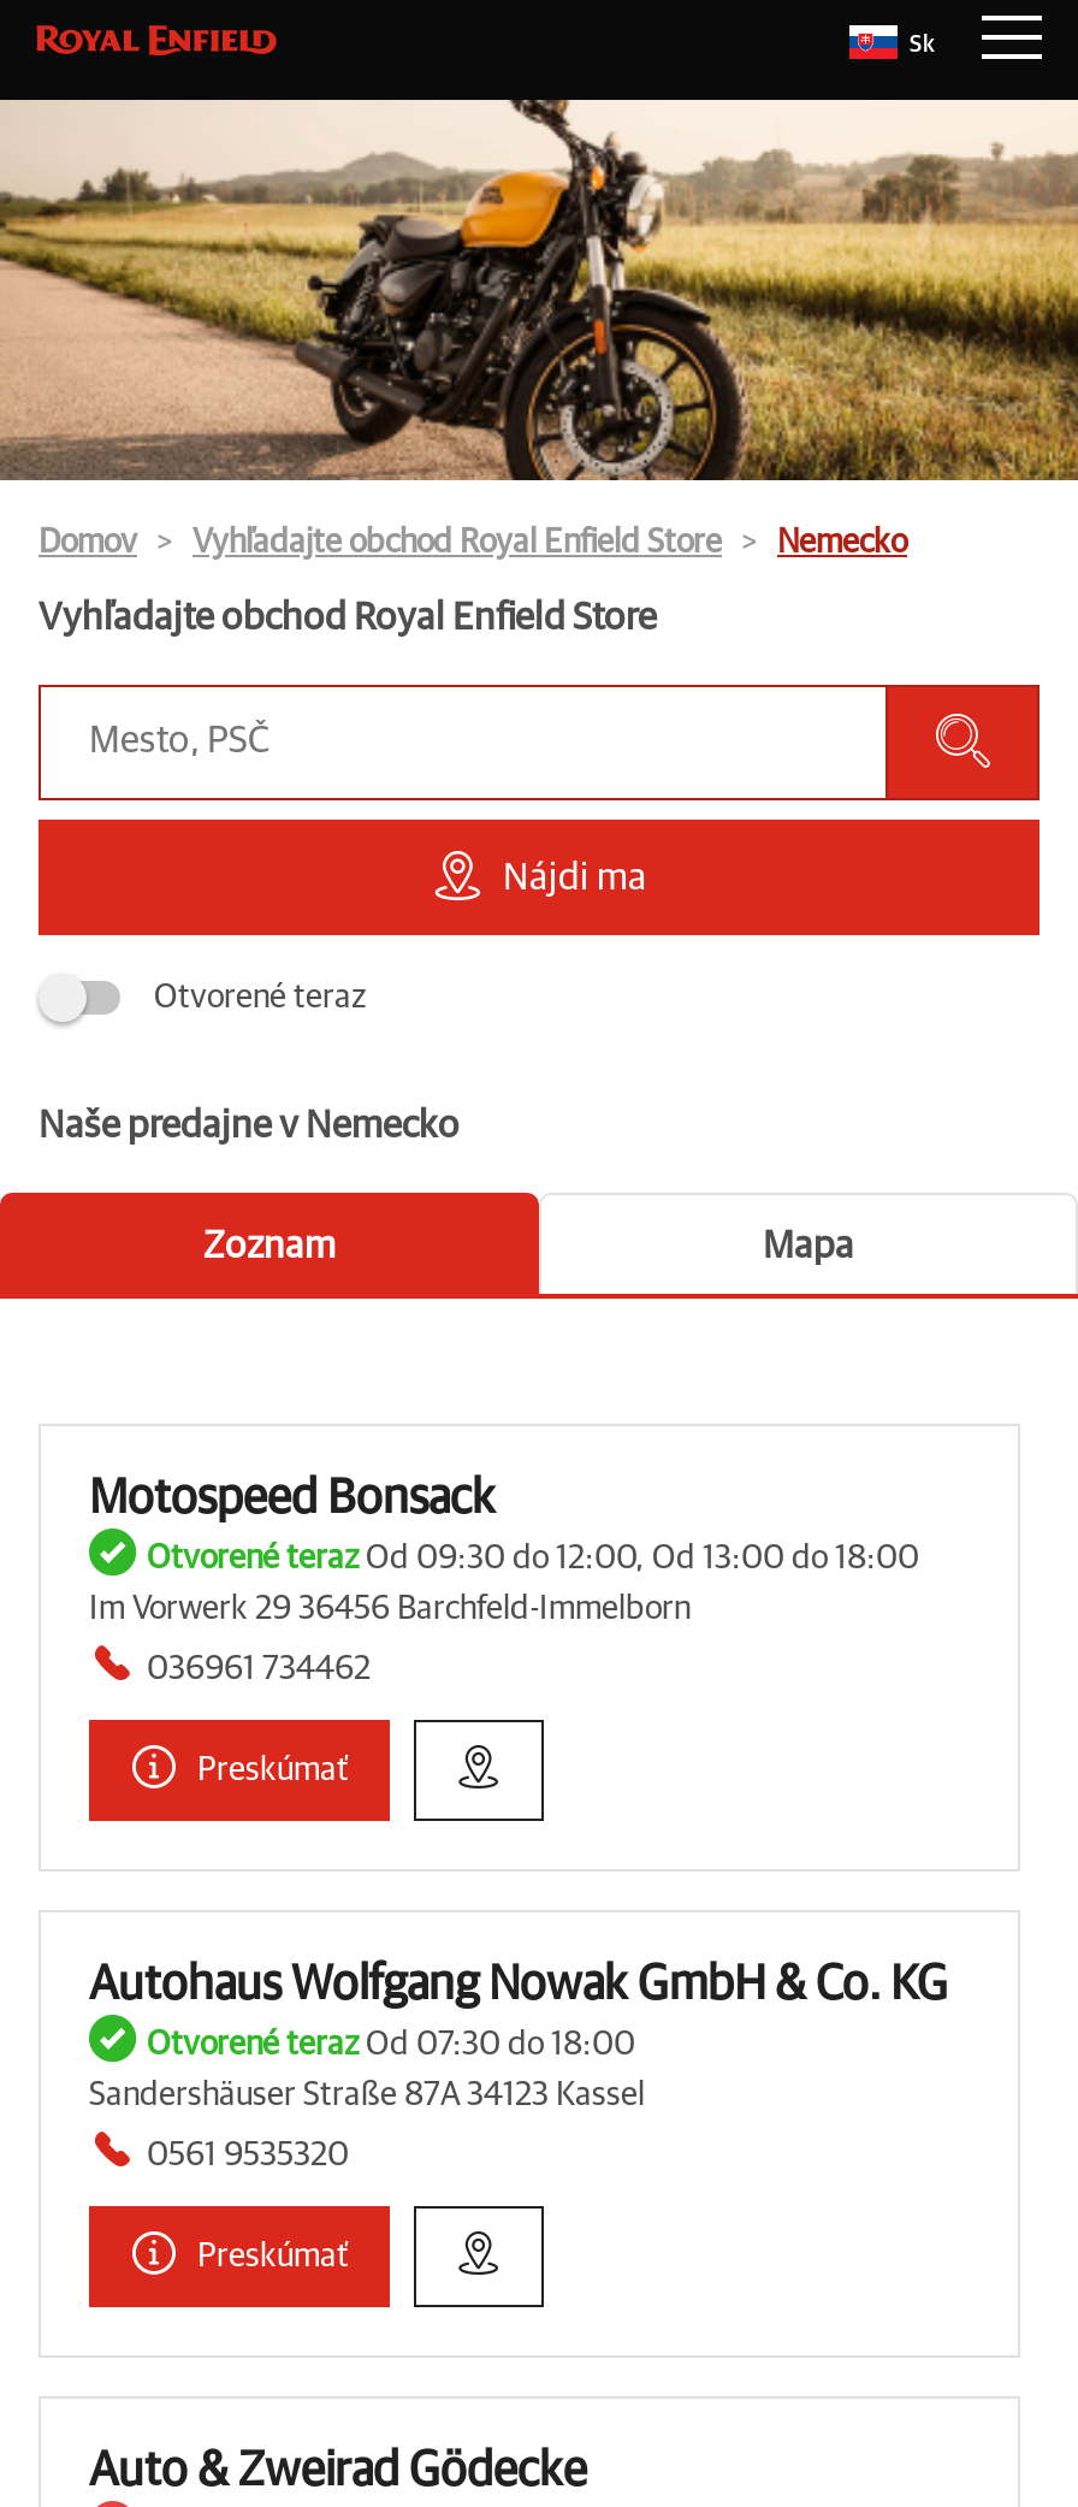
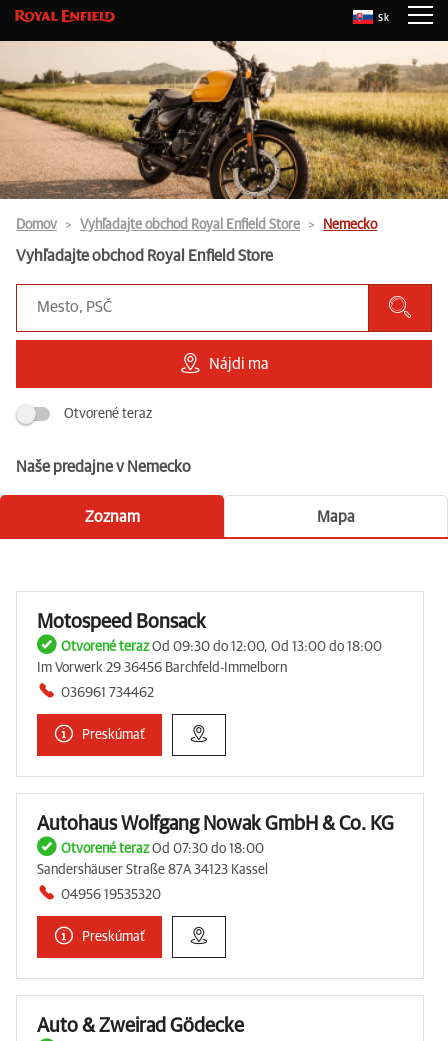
- 0561 9535320
+ 04956 19535320
